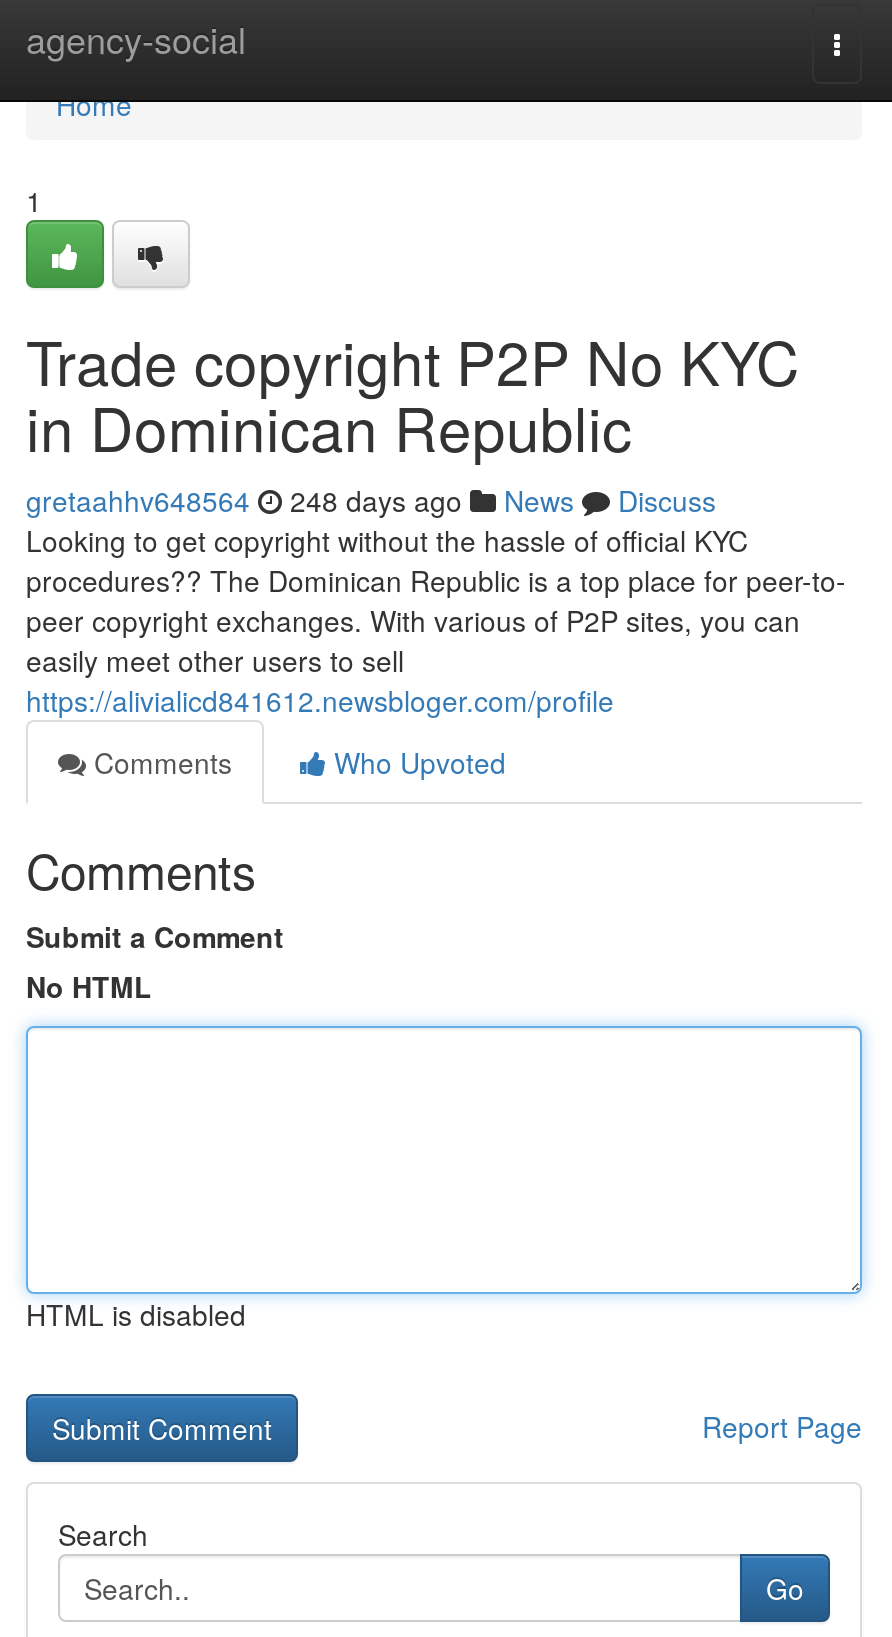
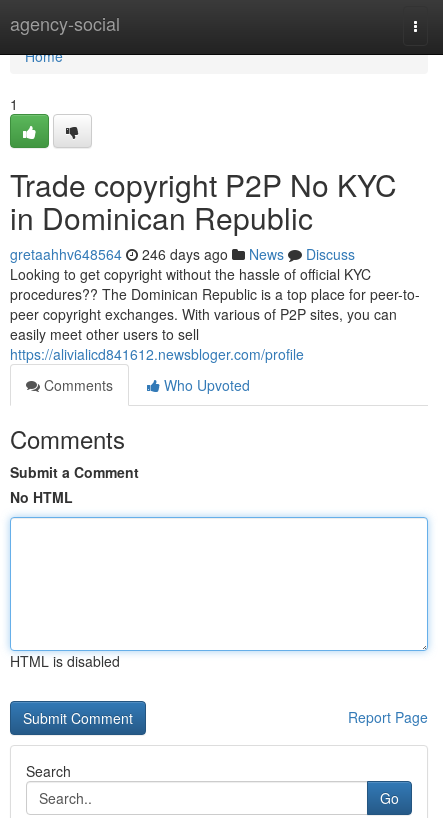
- gretaahhv648564 248 days ago News Discuss
+ gretaahhv648564 246 days ago News Discuss
